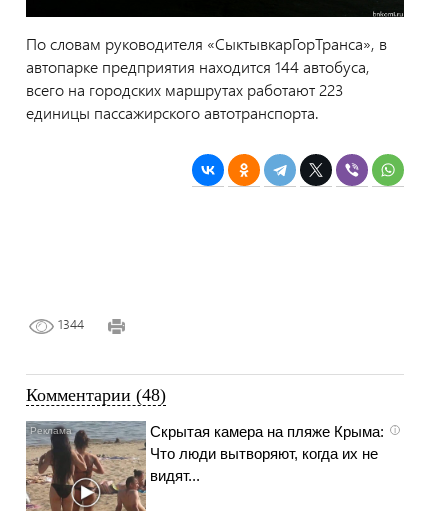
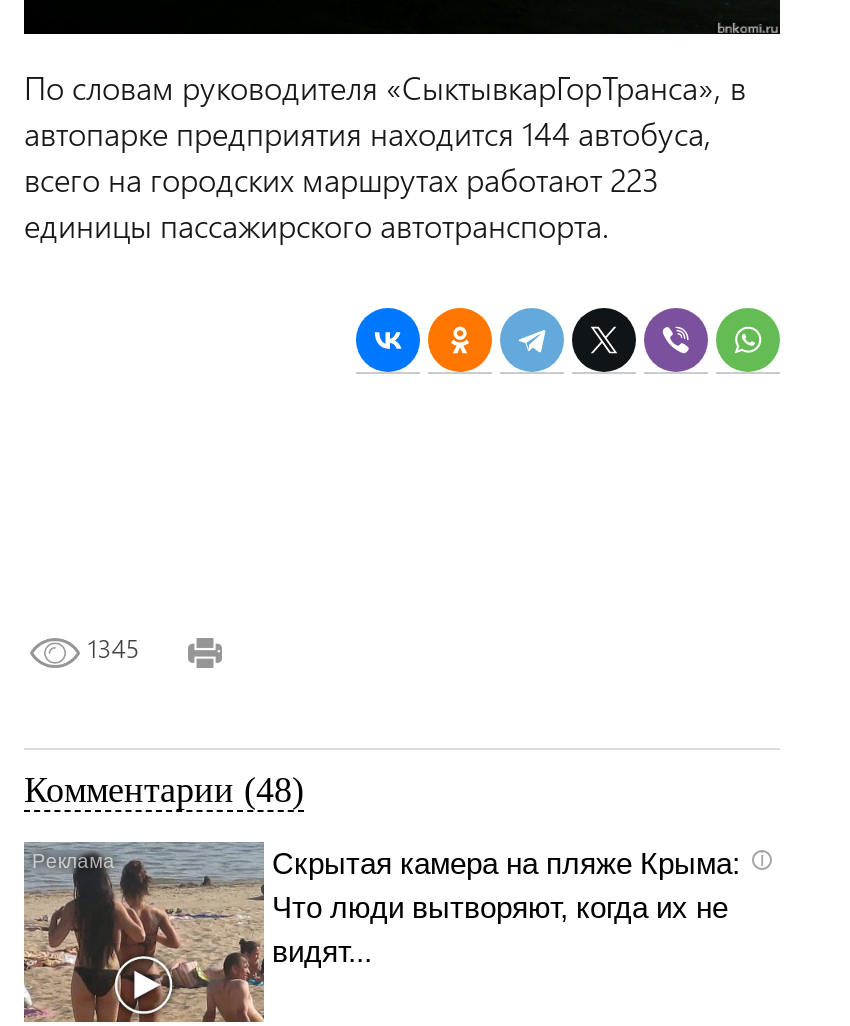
- 1344
+ 1345
